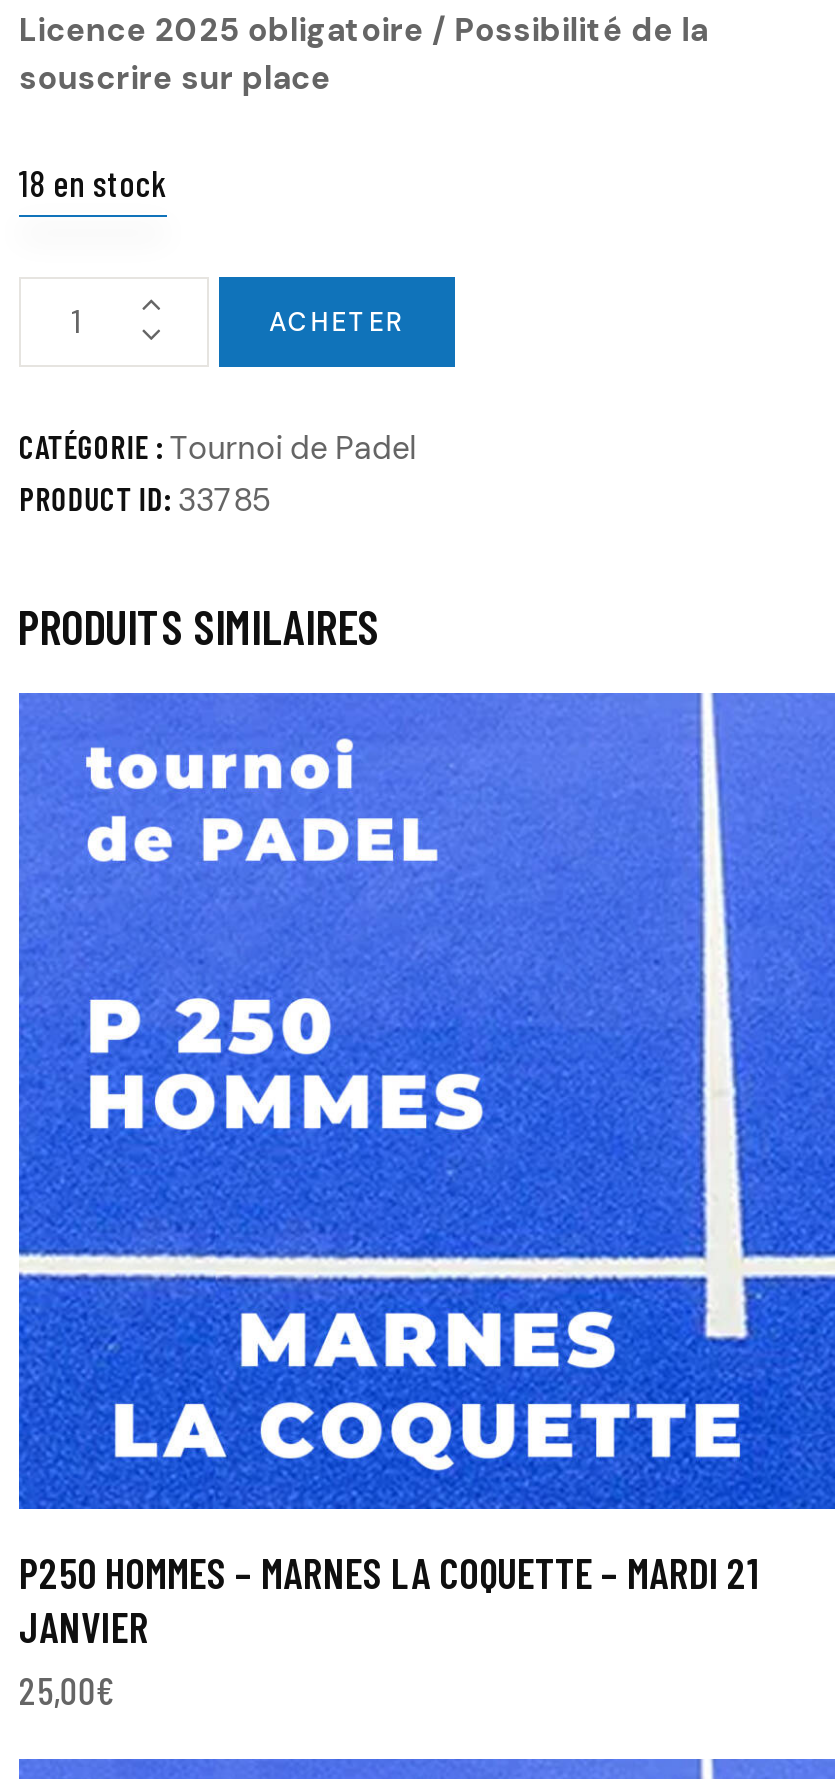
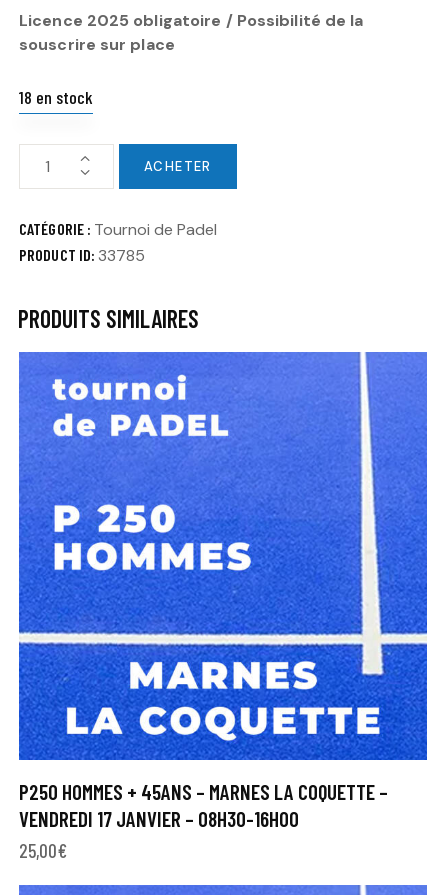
- P250 HOMMES – MARNES LA COQUETTE – MARDI 21
- JANVIER
+ P250 HOMMES + 45ANS – MARNES LA COQUETTE –
+ VENDREDI 17 JANVIER – 08H30-16H00
